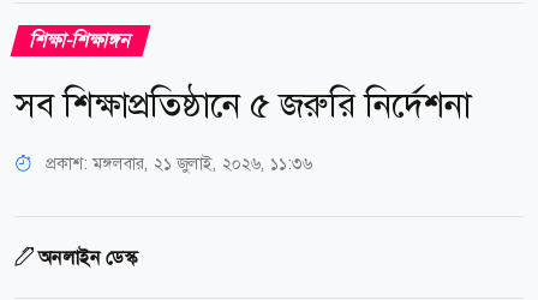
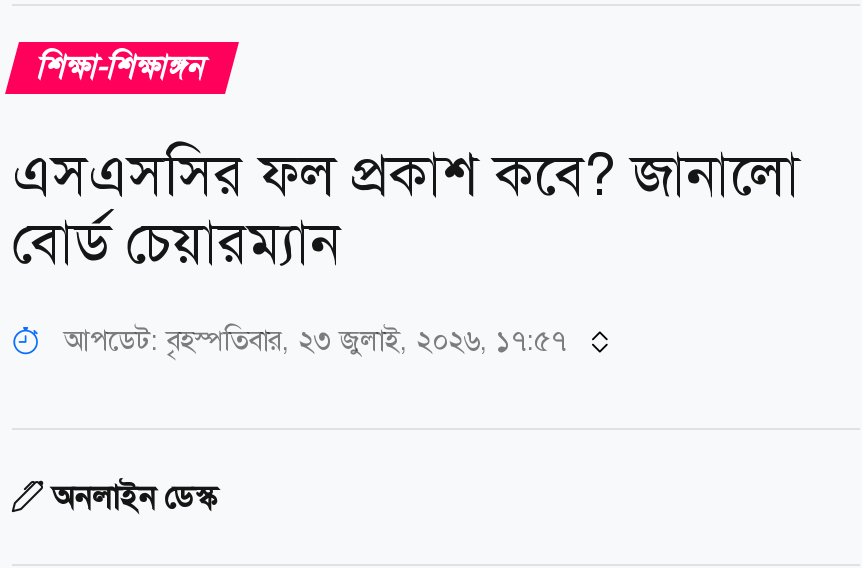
- সব শিক্ষাপ্রতিষ্ঠানে ৫ জরুরি নির্দেশনা
+ এসএসসির ফল প্রকাশ কবে? জানালো
+ বোর্ড চেয়ারম্যান

- প্রকাশ: মঙ্গলবার, ২১ জুলাই, ২০২৬, ১১:৩৬
+ আপডেট: বৃহস্পতিবার, ২৩ জুলাই, ২০২৬, ১৭:৫৭
